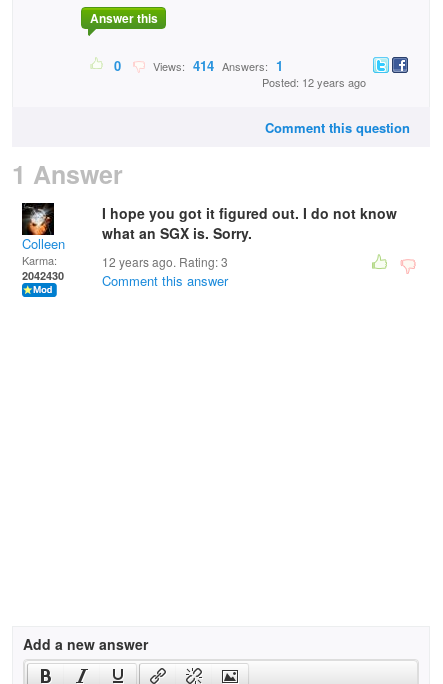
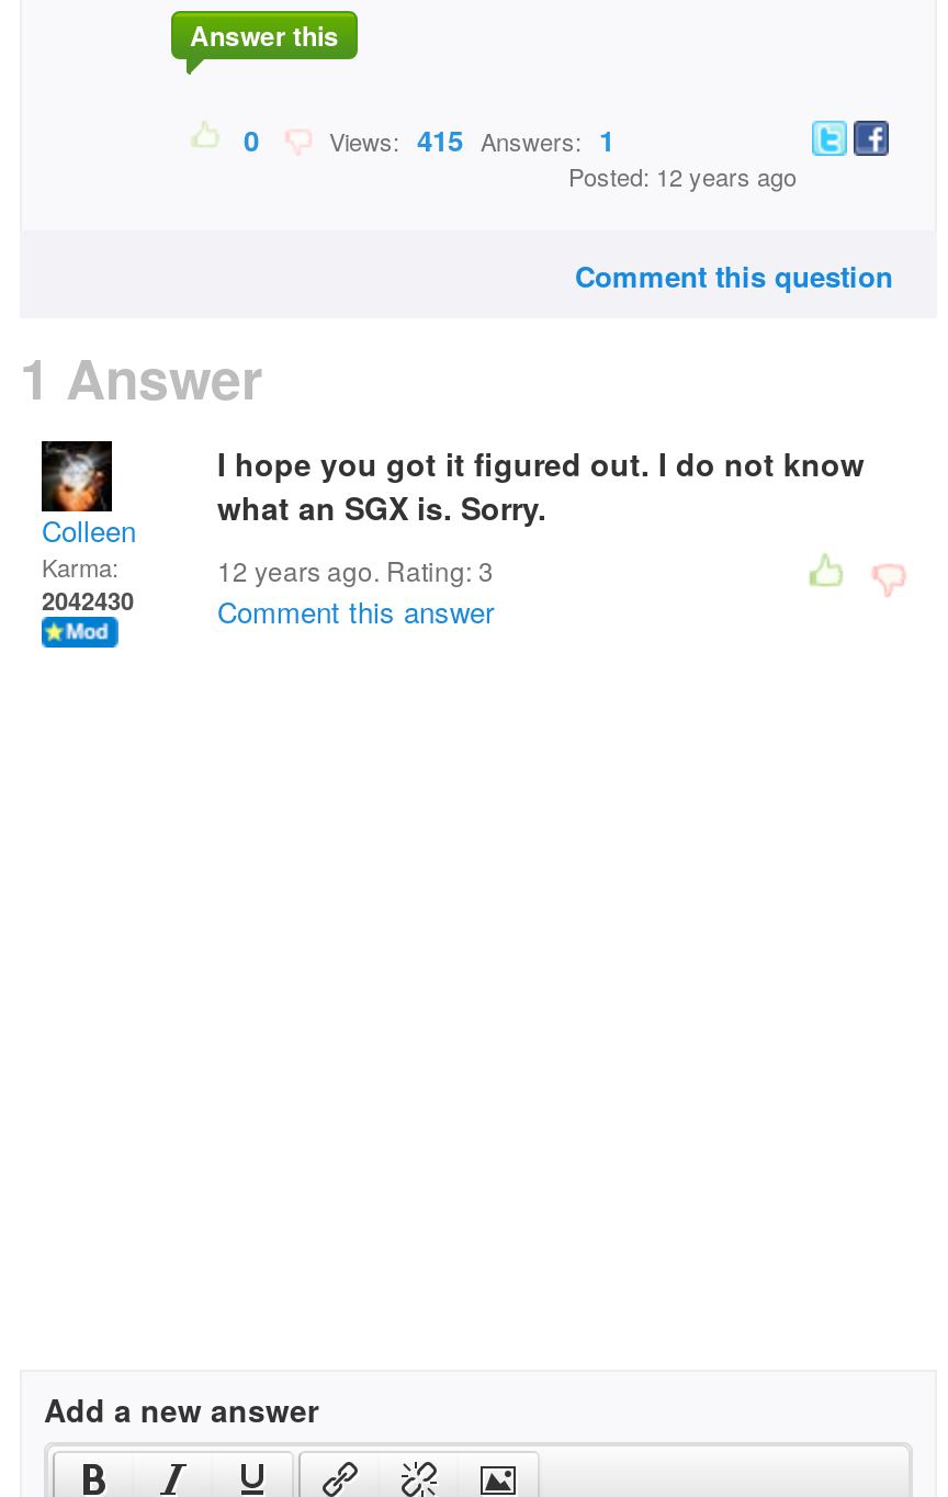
- Views: 414 Answers: 1
+ Views: 415 Answers: 1
